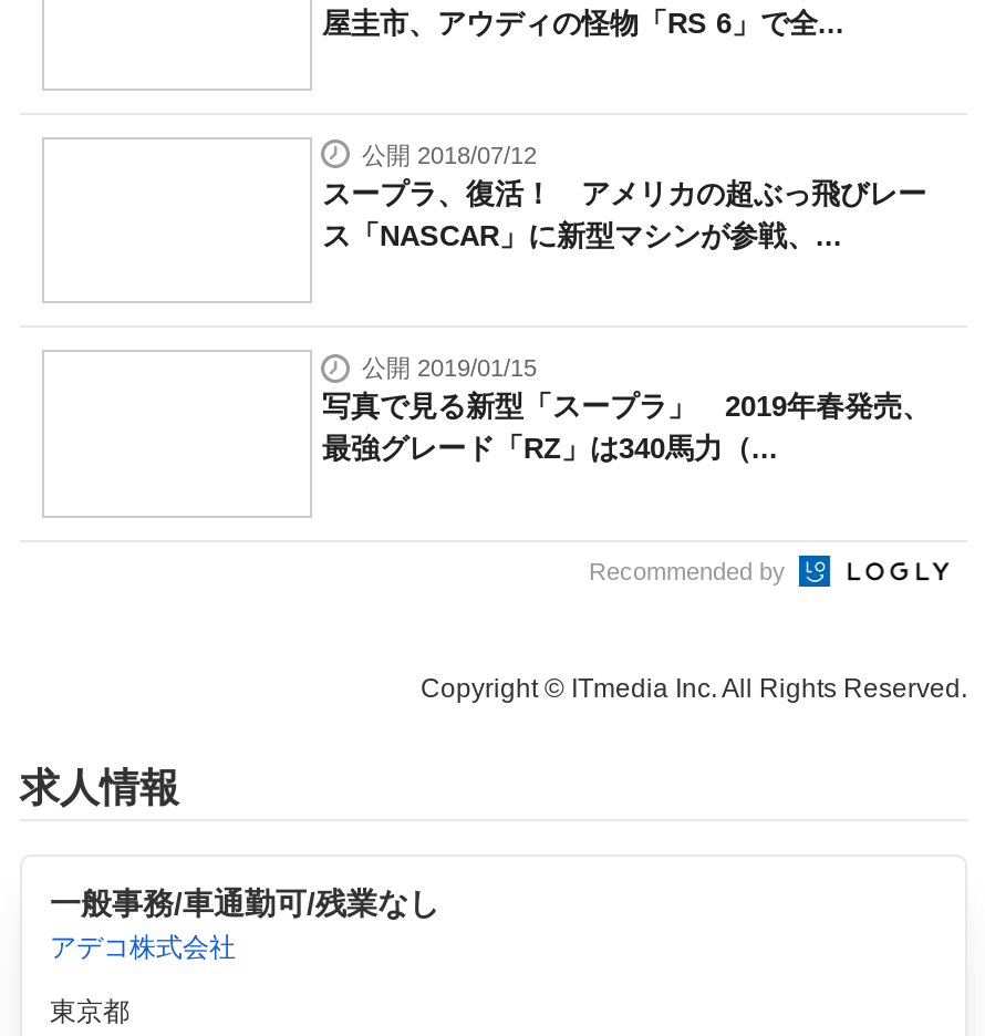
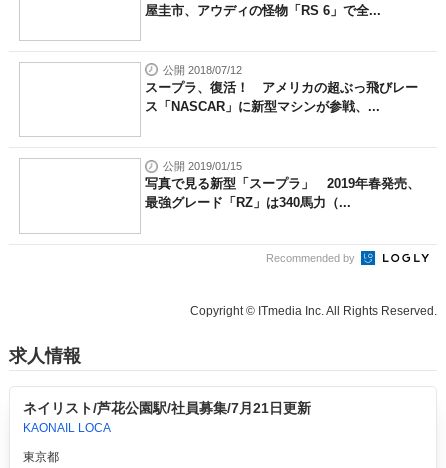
- 一般事務/車通勤可/残業なし
- アデコ株式会社
+ ネイリスト/芦花公園駅/社員募集/7月21日更新
+ KAONAIL LOCA
